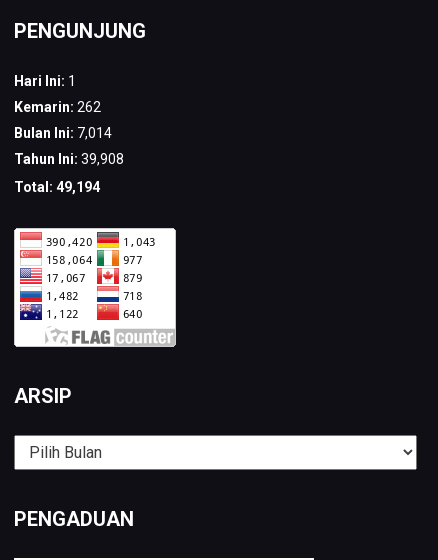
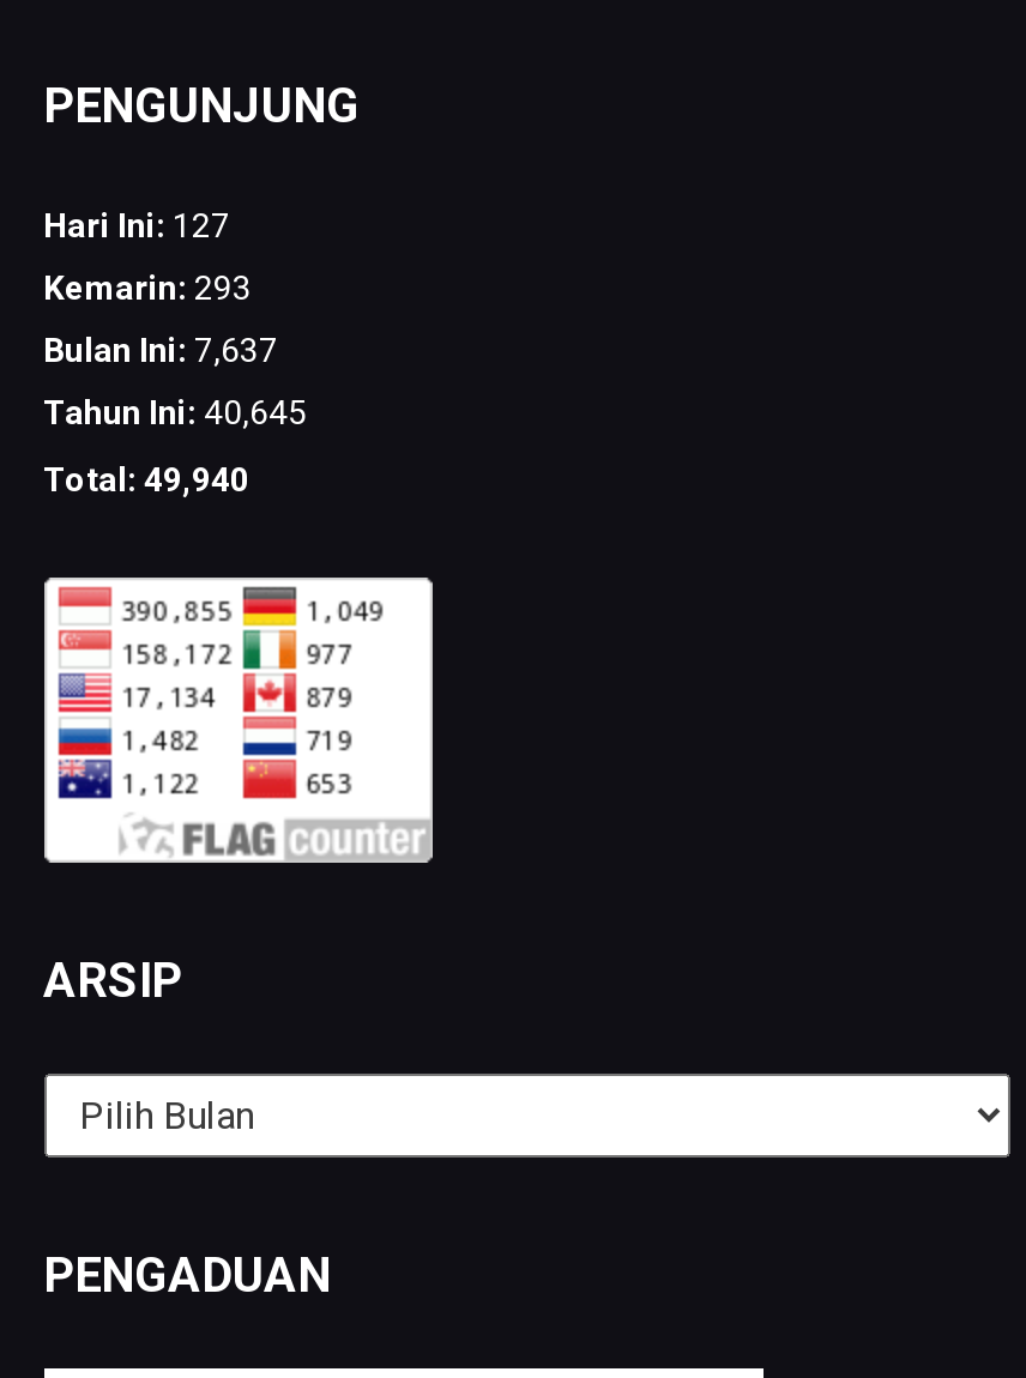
- Hari Ini: 1
+ Hari Ini: 127

- Kemarin: 262
+ Kemarin: 293

- Bulan Ini: 7,014
+ Bulan Ini: 7,637

- Tahun Ini: 39,908
+ Tahun Ini: 40,645

- Total: 49,194
+ Total: 49,940
